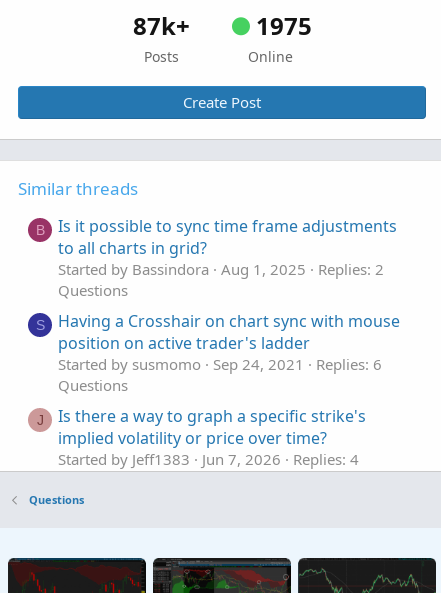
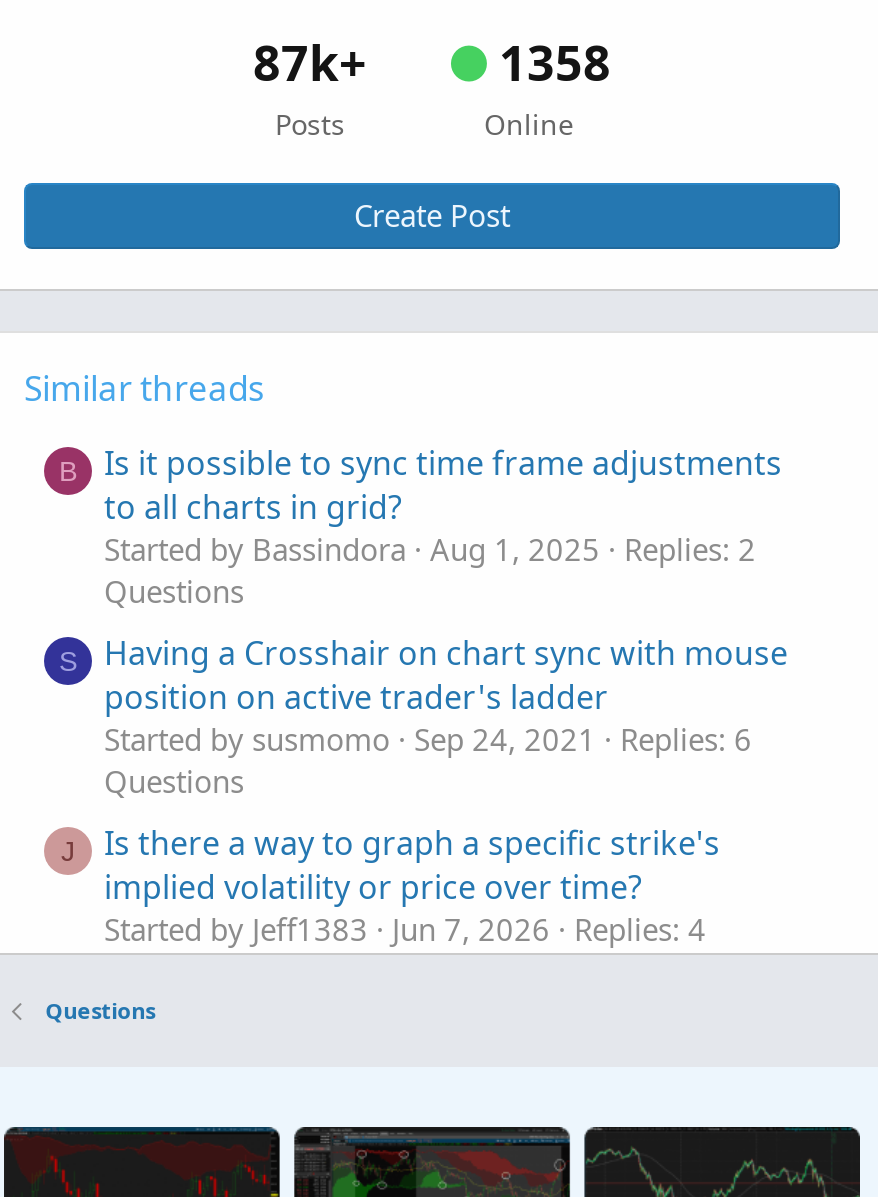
- 87k+ 1975
+ 87k+ 1358
